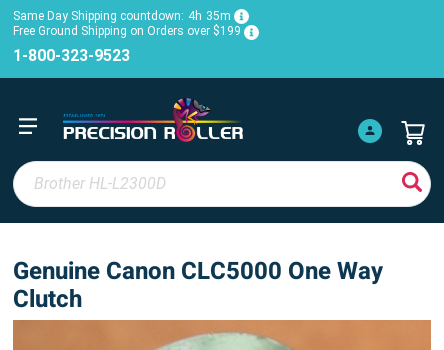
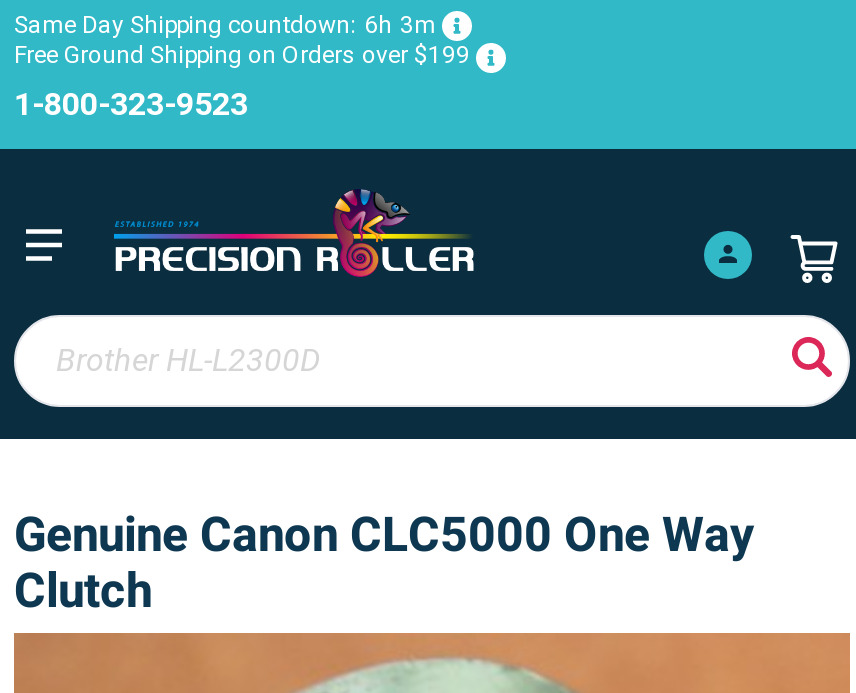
- Same Day Shipping countdown: 4h 35m
+ Same Day Shipping countdown: 6h 3m
